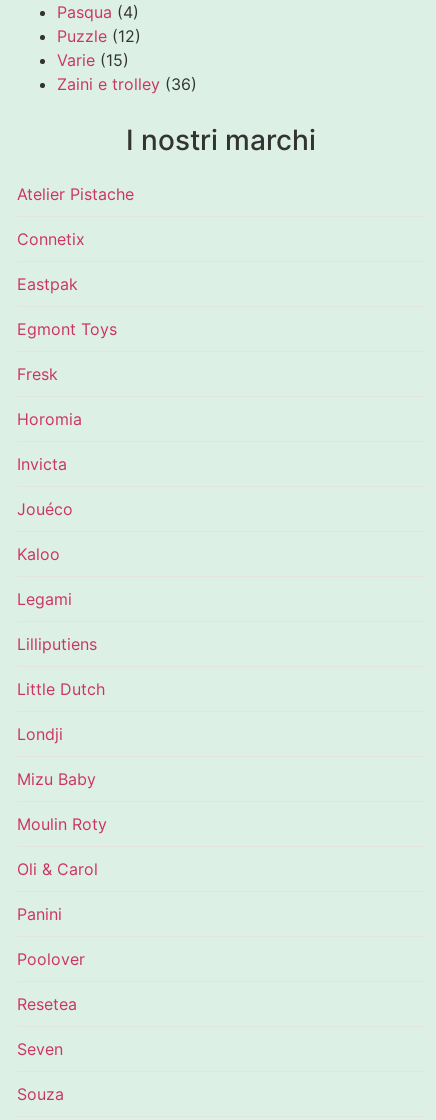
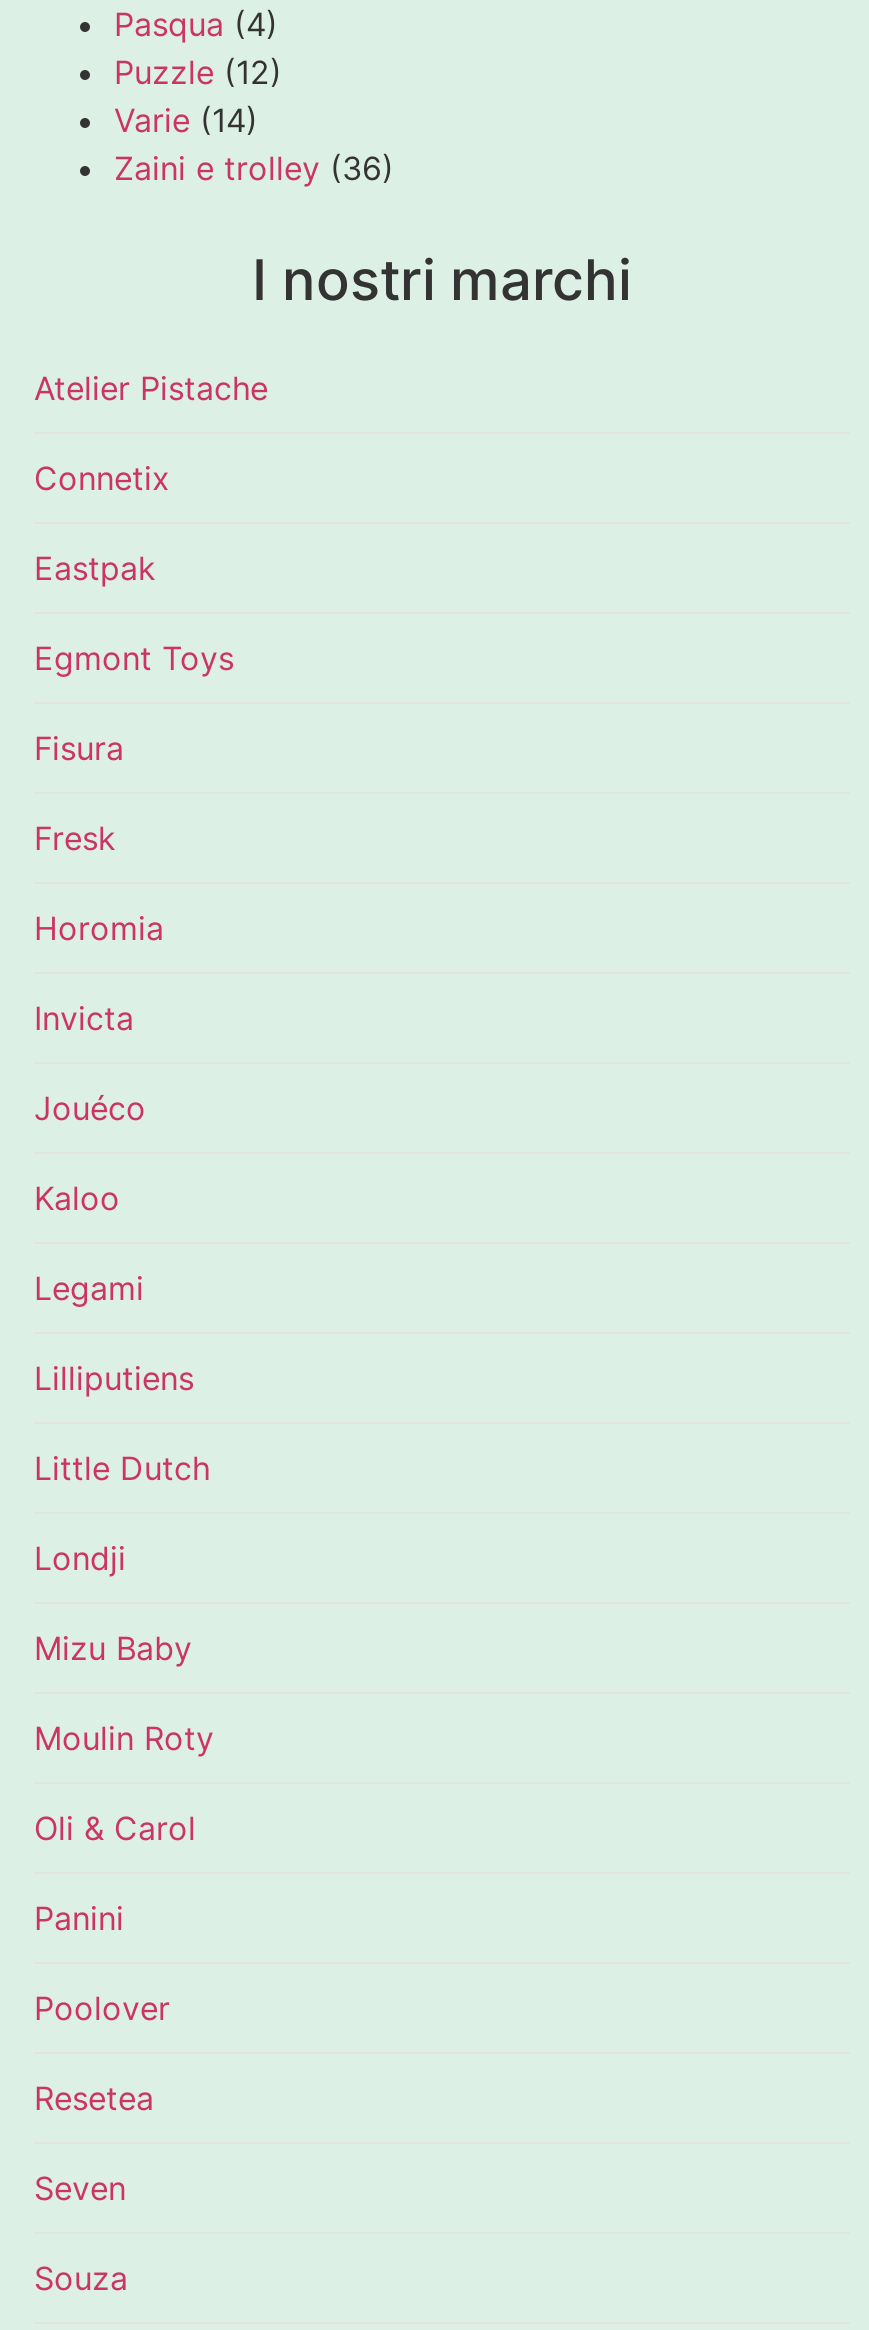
- Varie (15)
+ Varie (14)

+ Fisura
